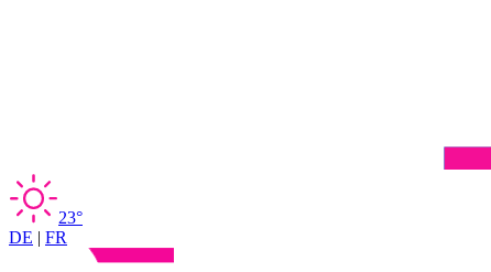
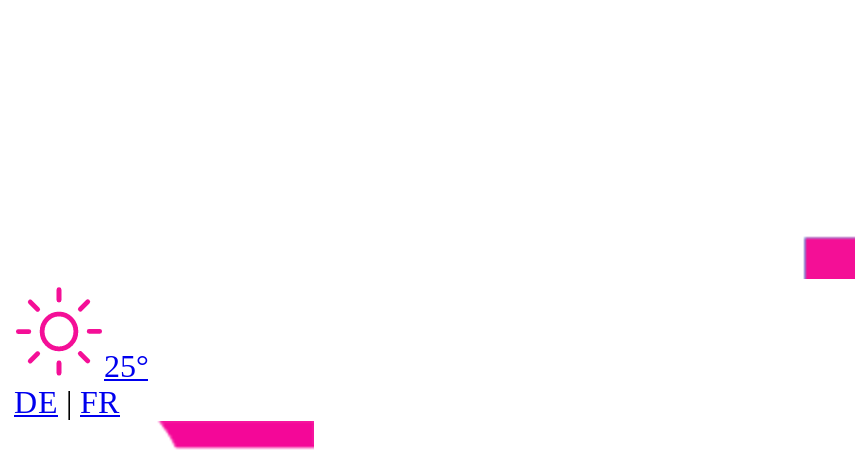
- 23°
+ 25°
